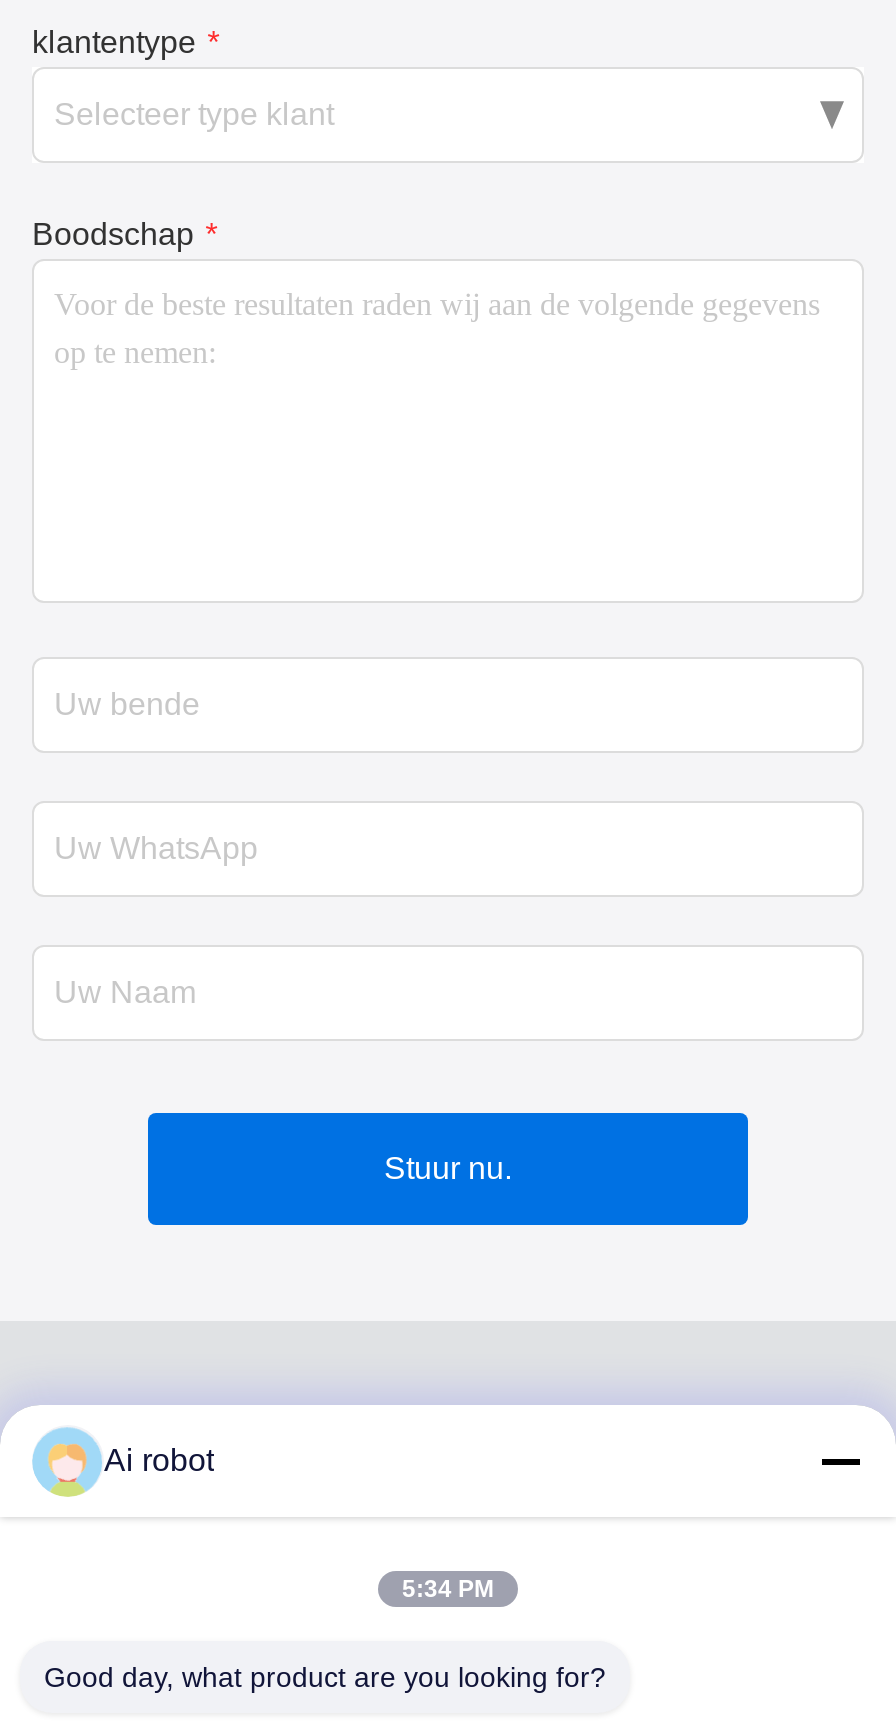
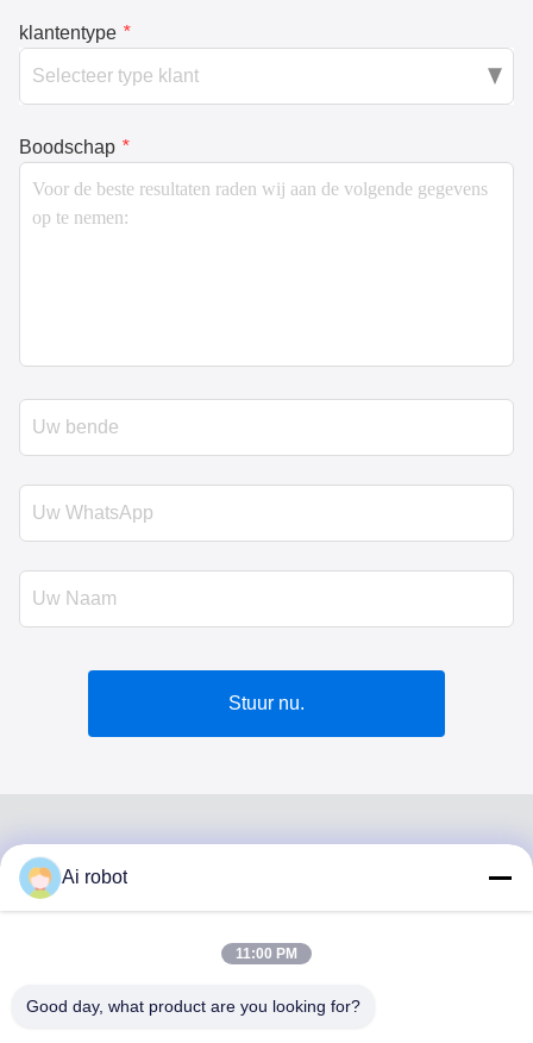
- 5:34 PM
+ 11:00 PM
